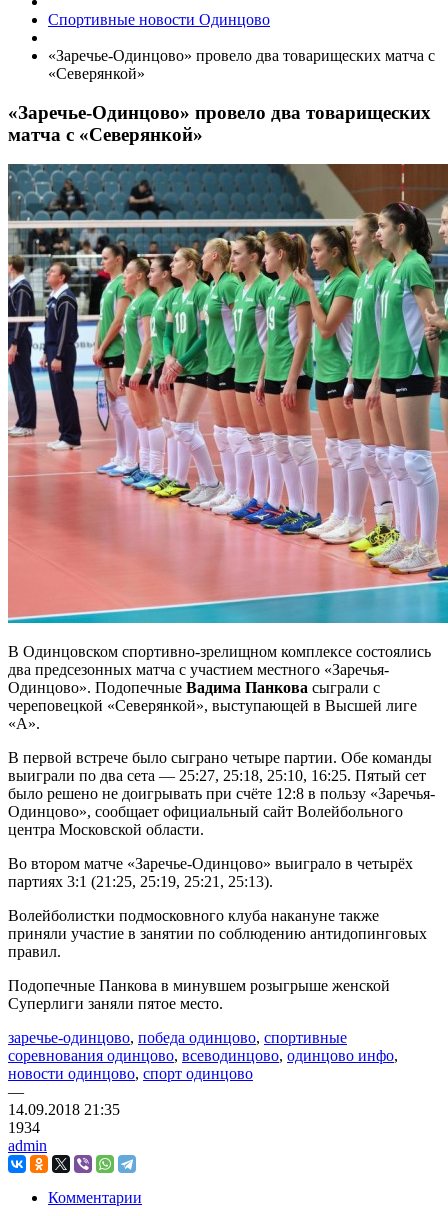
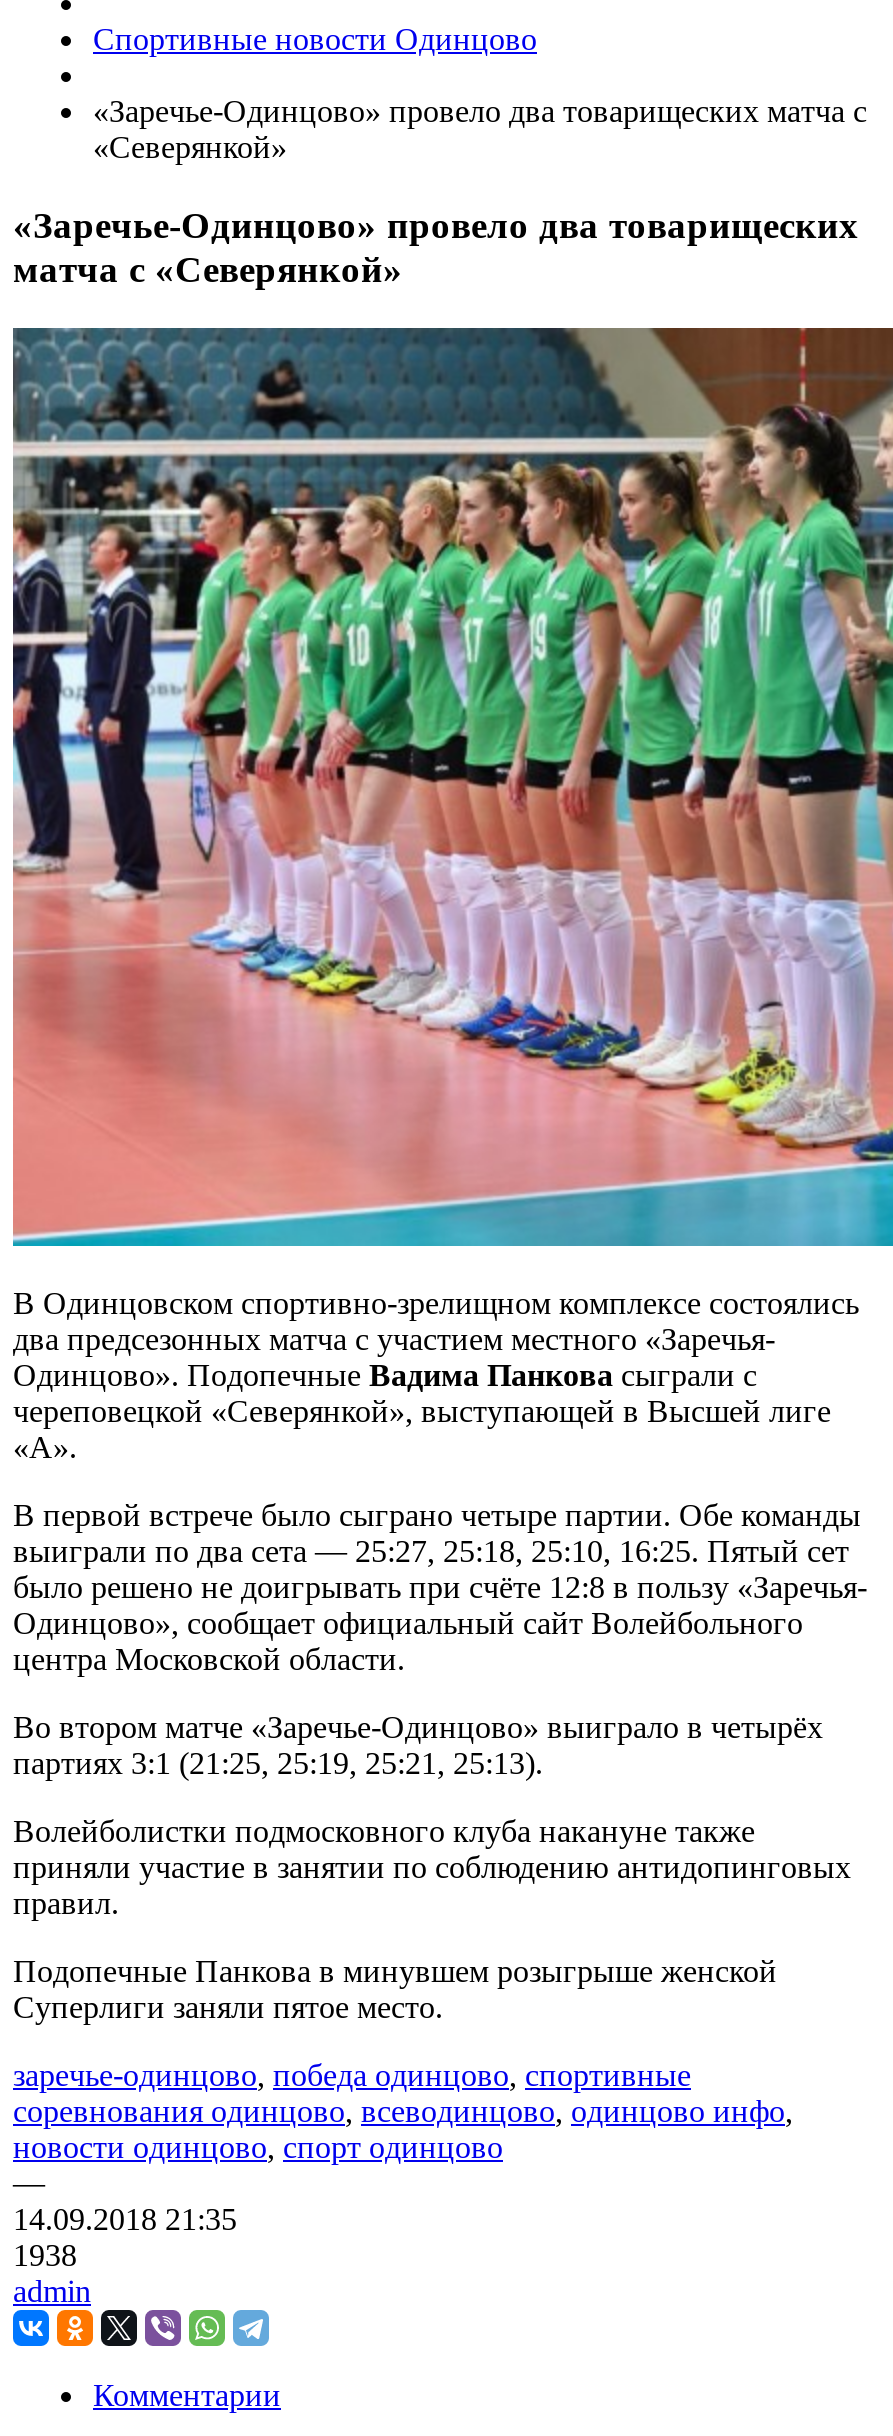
- 1934
+ 1938
